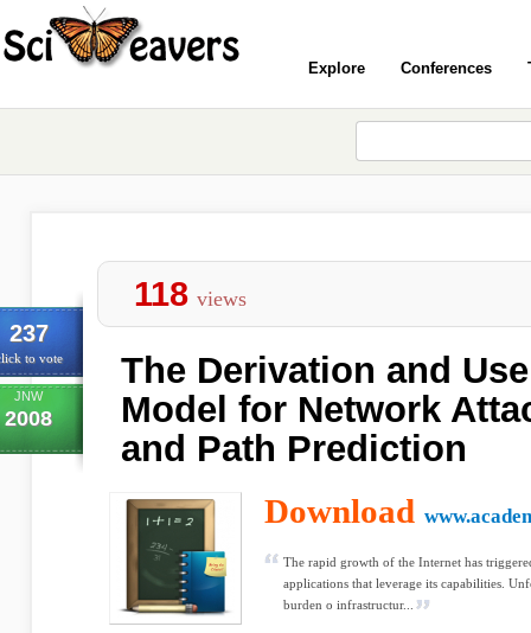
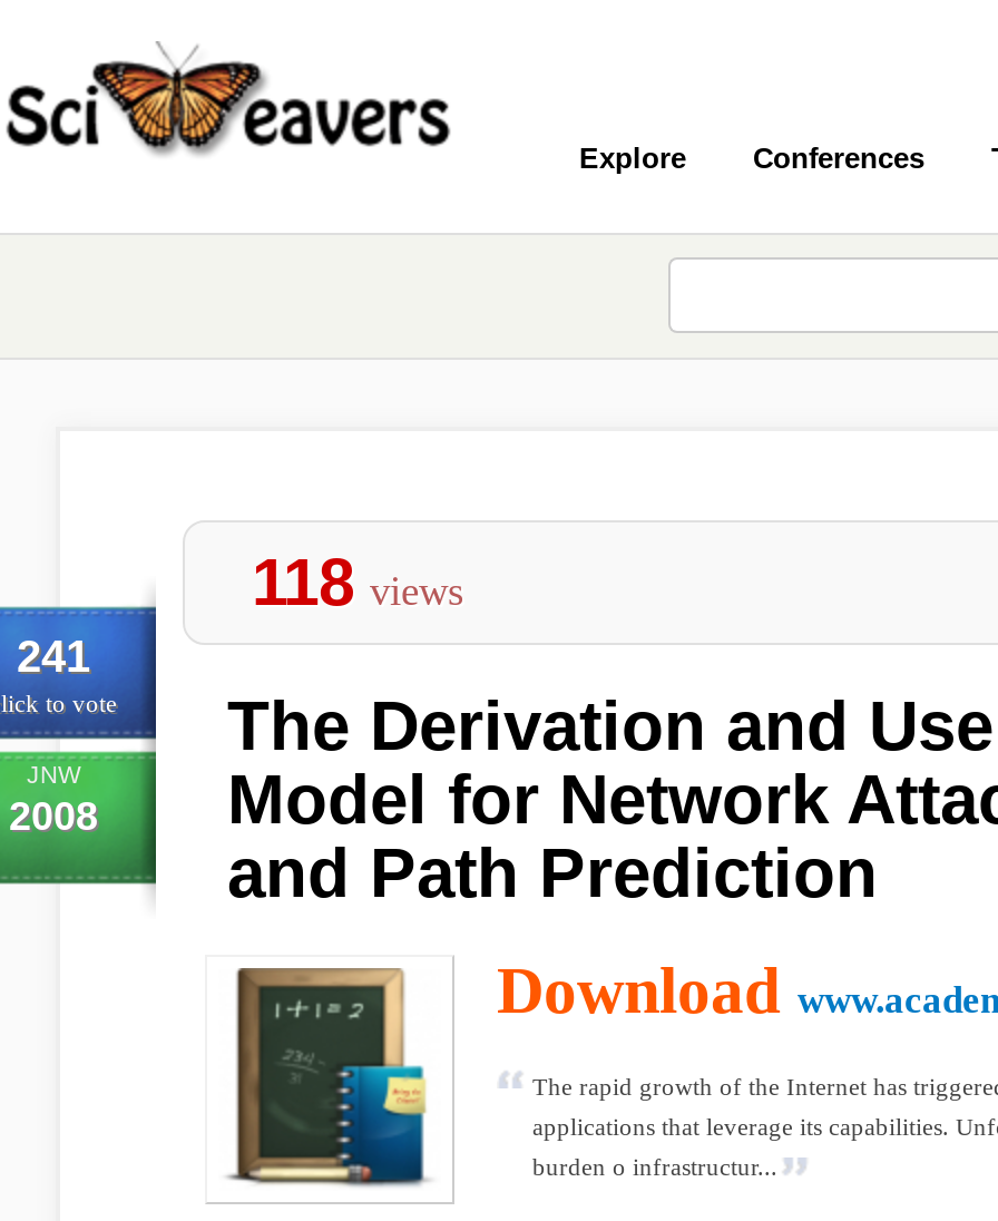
- 237
+ 241
